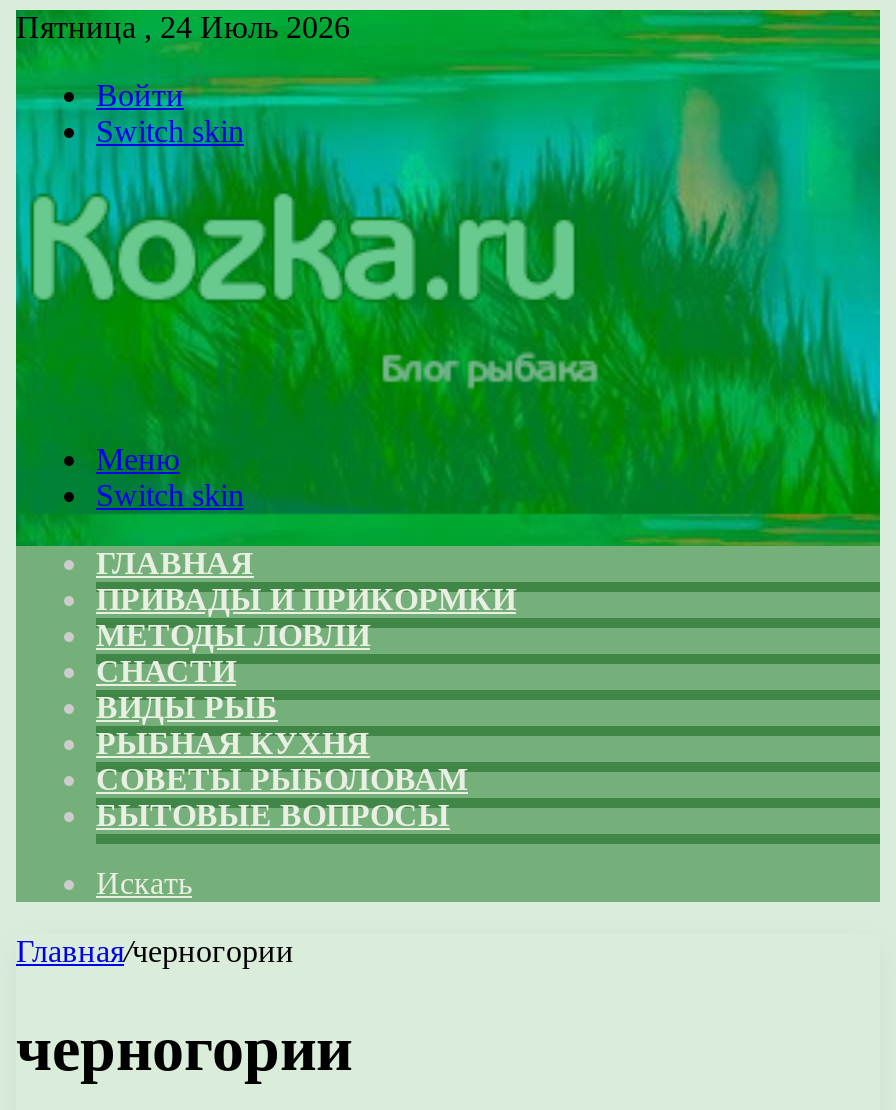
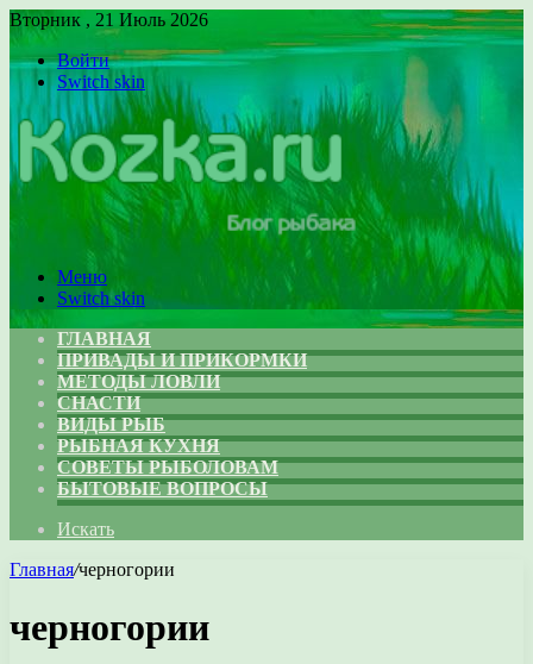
- Пятница , 24 Июль 2026
+ Вторник , 21 Июль 2026
